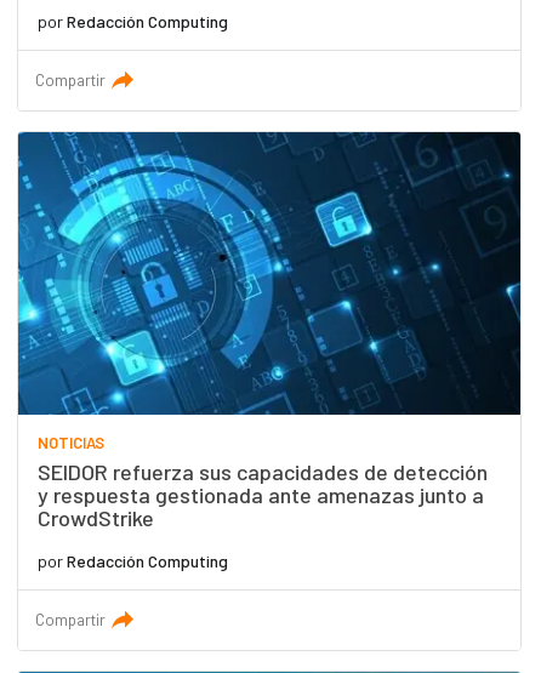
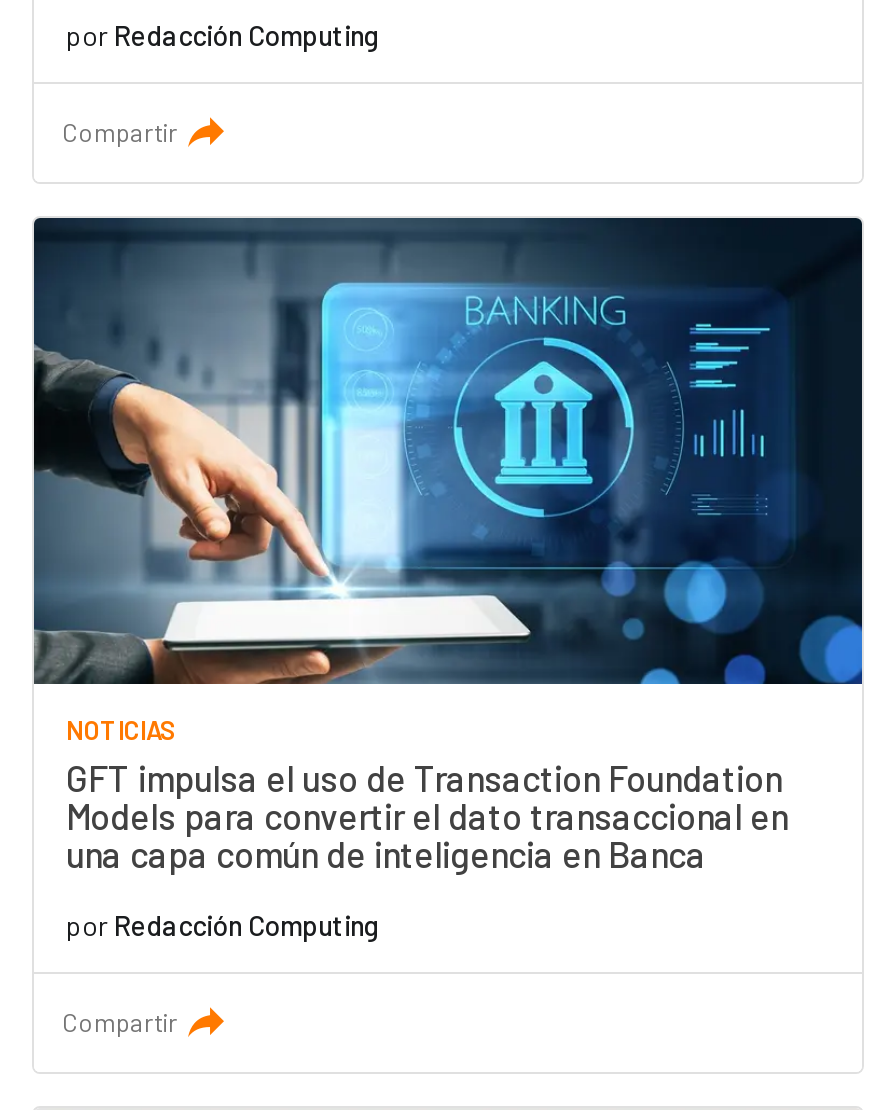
- [image]
- SEIDOR refuerza sus capacidades de detección
- y respuesta gestionada ante amenazas junto a
- CrowdStrike
+ [image]
+ GFT impulsa el uso de Transaction Foundation
+ Models para convertir el dato transaccional en
+ una capa común de inteligencia en Banca
